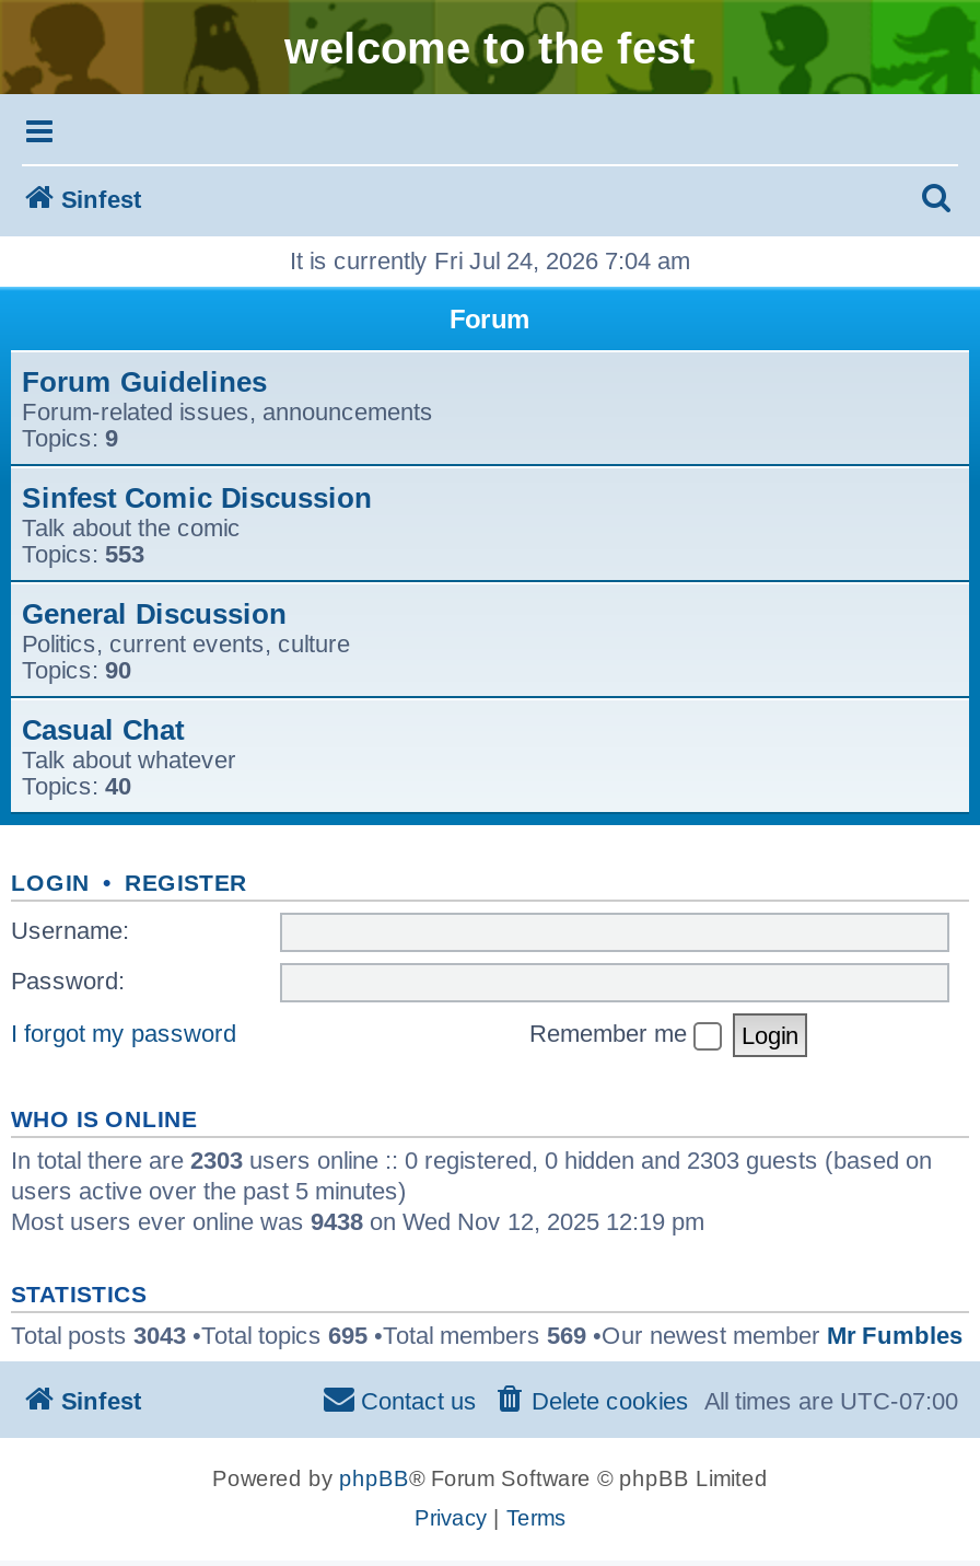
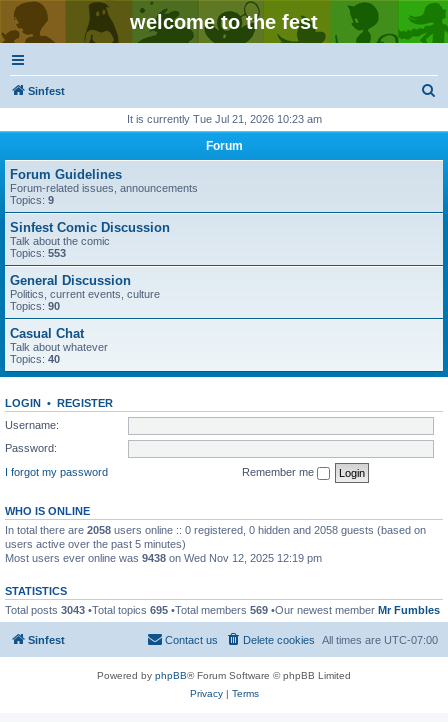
- It is currently Fri Jul 24, 2026 7:04 am
+ It is currently Tue Jul 21, 2026 10:23 am

- In total there are 2303 users online :: 0 registered, 0 hidden and 2303 guests (based on
+ In total there are 2058 users online :: 0 registered, 0 hidden and 2058 guests (based on
